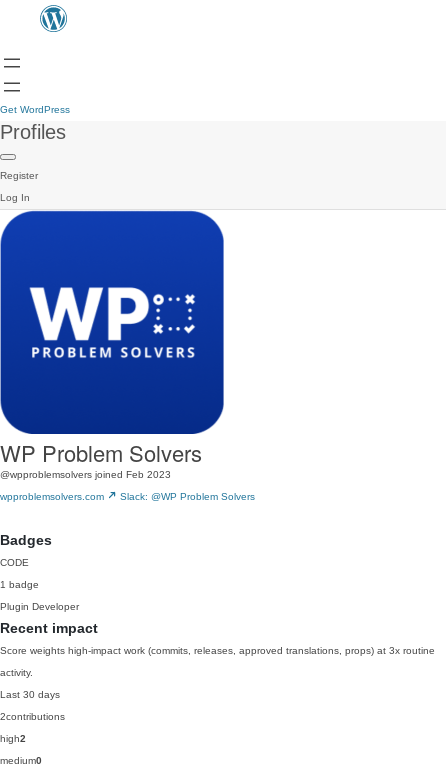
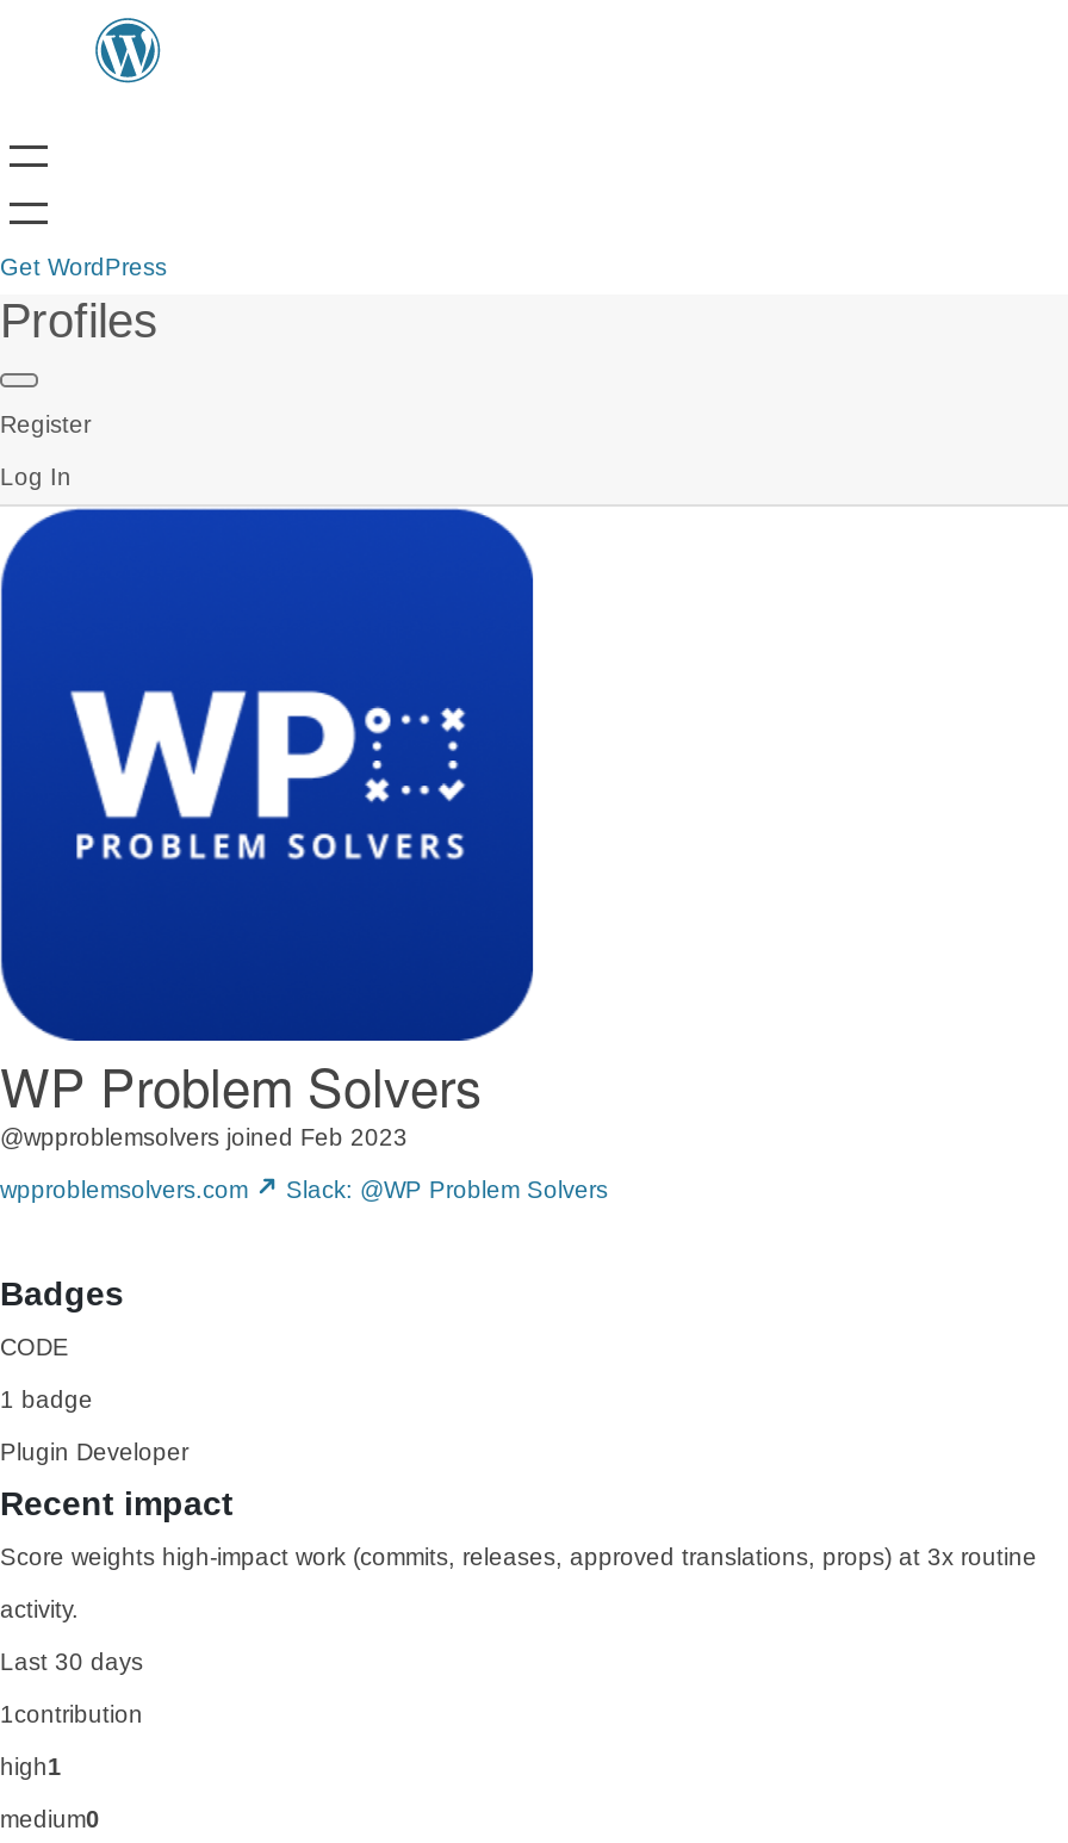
- 2contributions
+ 1contribution

- high2
+ high1
